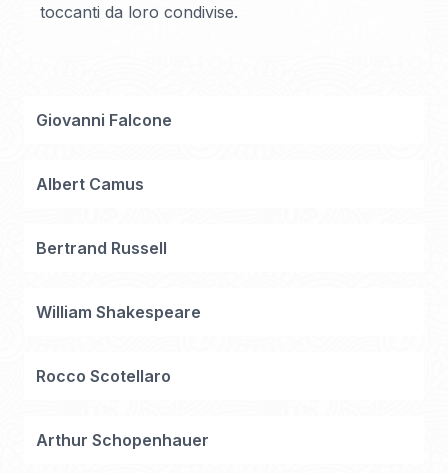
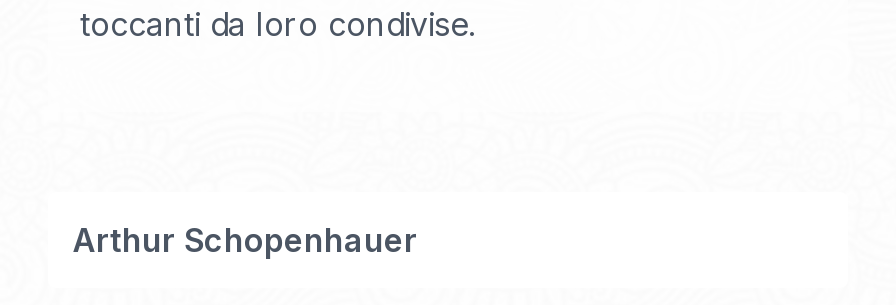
- Giovanni Falcone
- Albert Camus
- Bertrand Russell
- William Shakespeare
- Rocco Scotellaro
